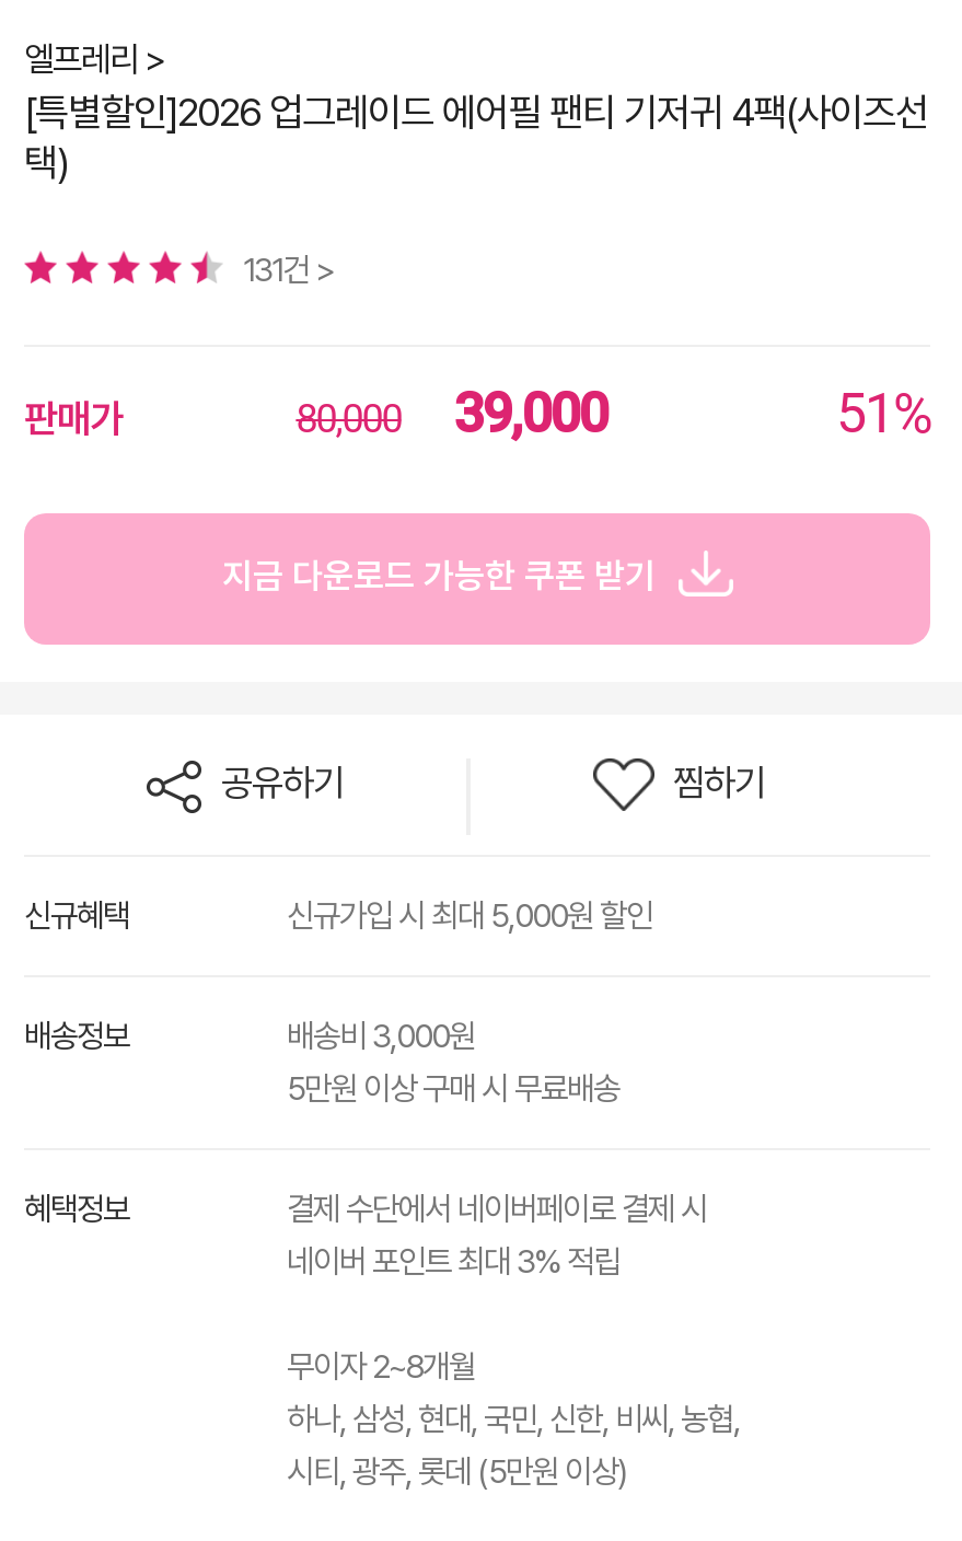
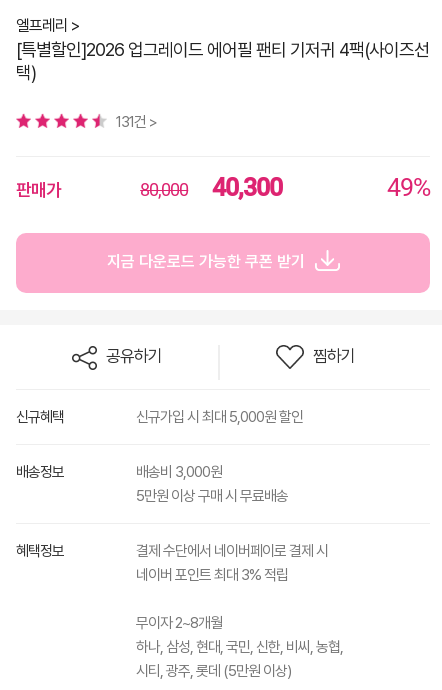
- 39,000
+ 40,300

- 51%
+ 49%
